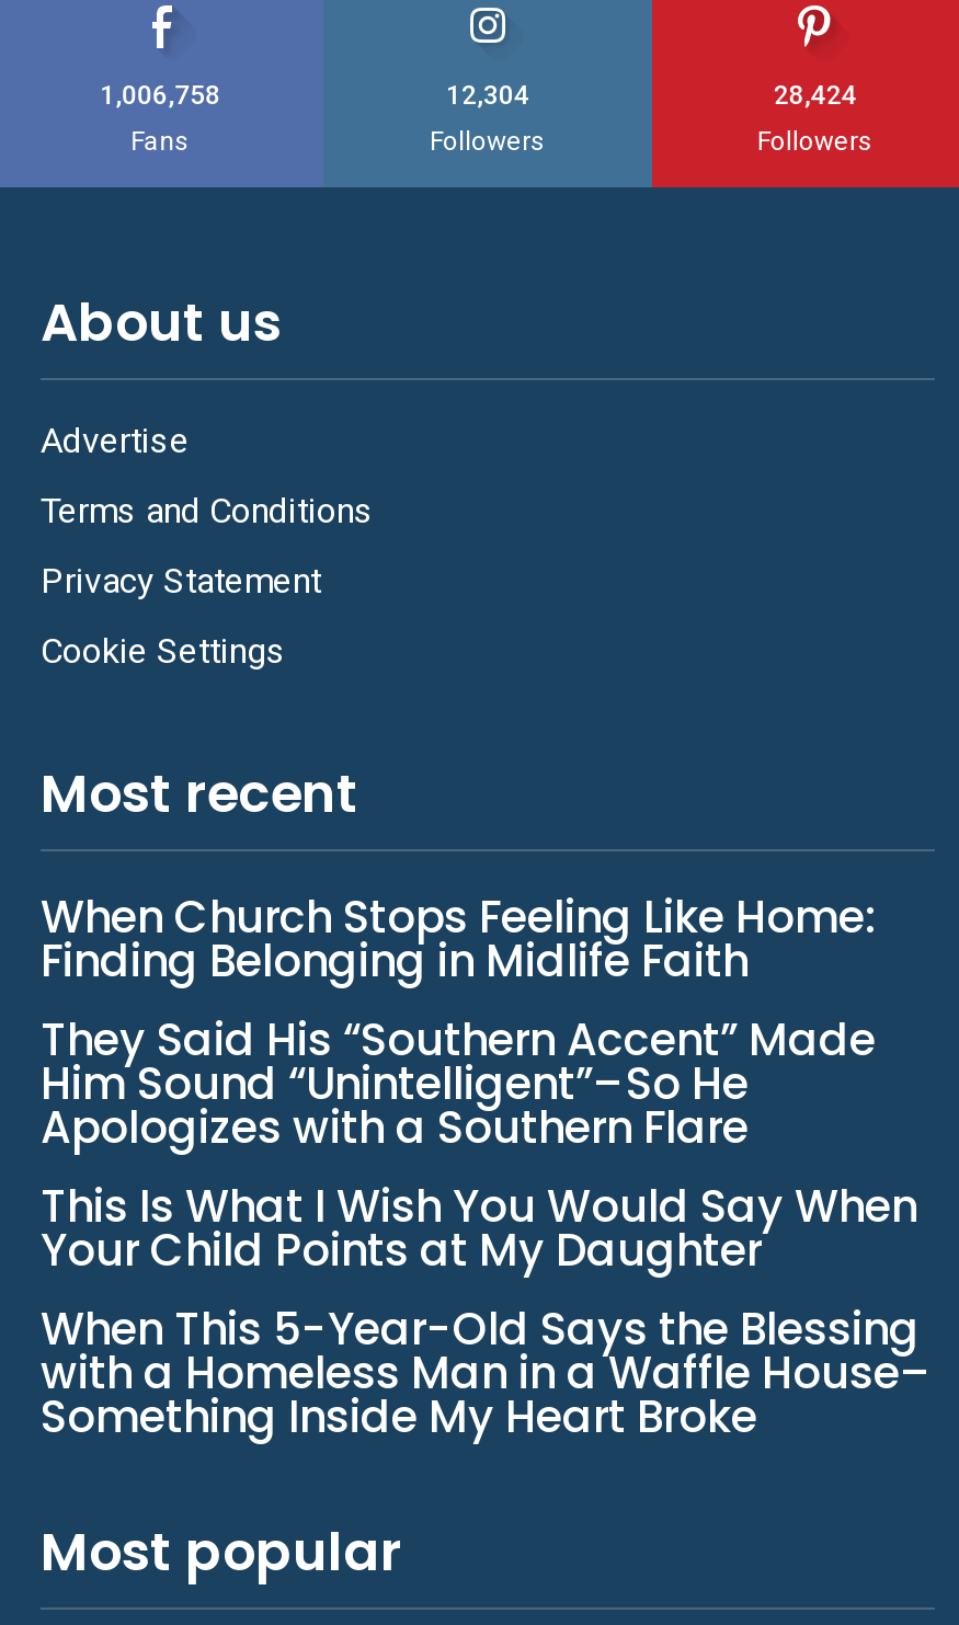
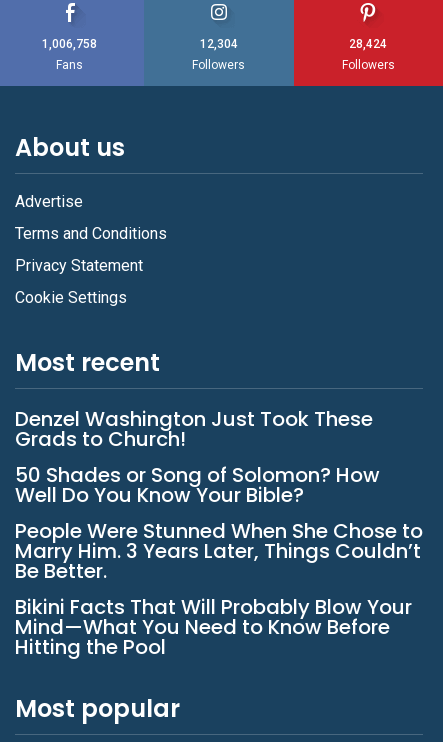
- When Church Stops Feeling Like Home:
- Finding Belonging in Midlife Faith
- They Said His “Southern Accent” Made
- Him Sound “Unintelligent”–So He
- Apologizes with a Southern Flare
- This Is What I Wish You Would Say When
- Your Child Points at My Daughter
- When This 5-Year-Old Says the Blessing
- with a Homeless Man in a Waffle House–
- Something Inside My Heart Broke
+ Denzel Washington Just Took These
+ Grads to Church!
+ 50 Shades or Song of Solomon? How
+ Well Do You Know Your Bible?
+ People Were Stunned When She Chose to
+ Marry Him. 3 Years Later, Things Couldn’t
+ Be Better.
+ Bikini Facts That Will Probably Blow Your
+ Mind—What You Need to Know Before
+ Hitting the Pool
